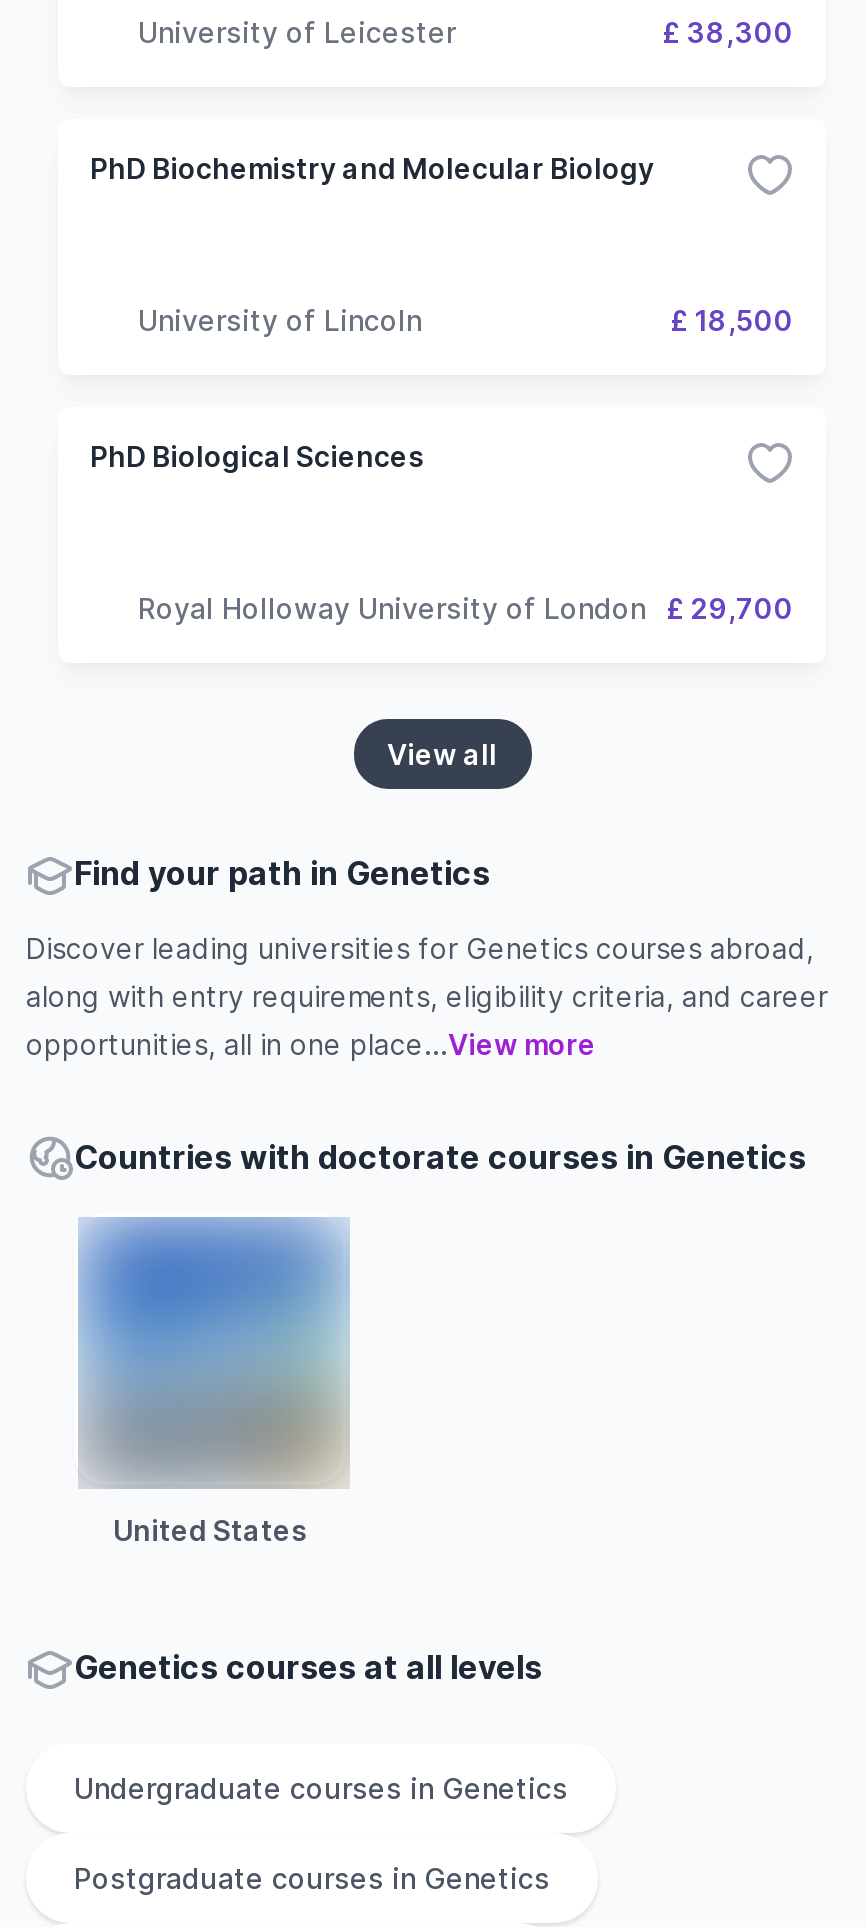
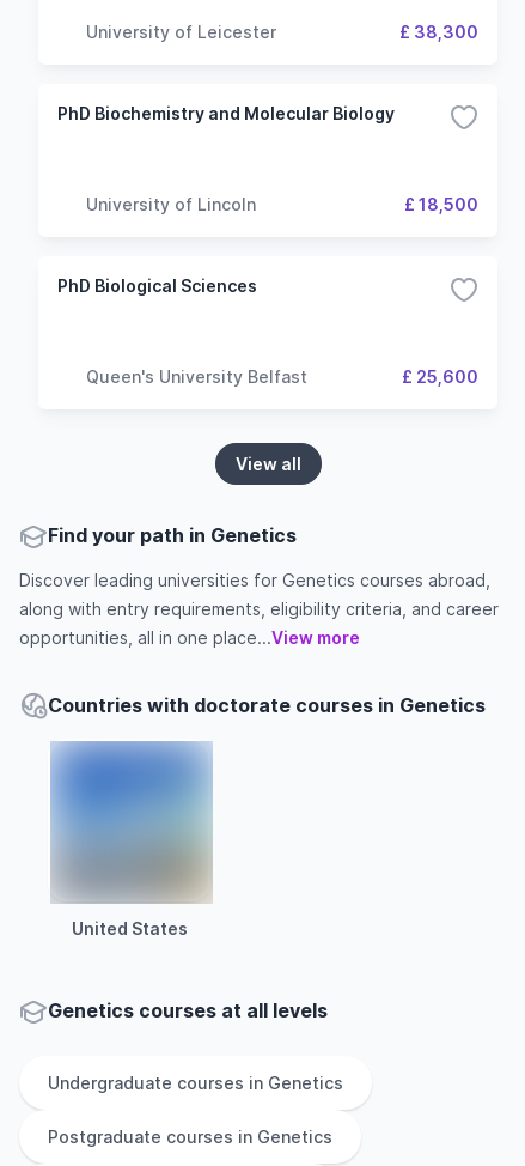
- Royal Holloway University of London £ 29,700
+ Queen's University Belfast
+ £ 25,600
